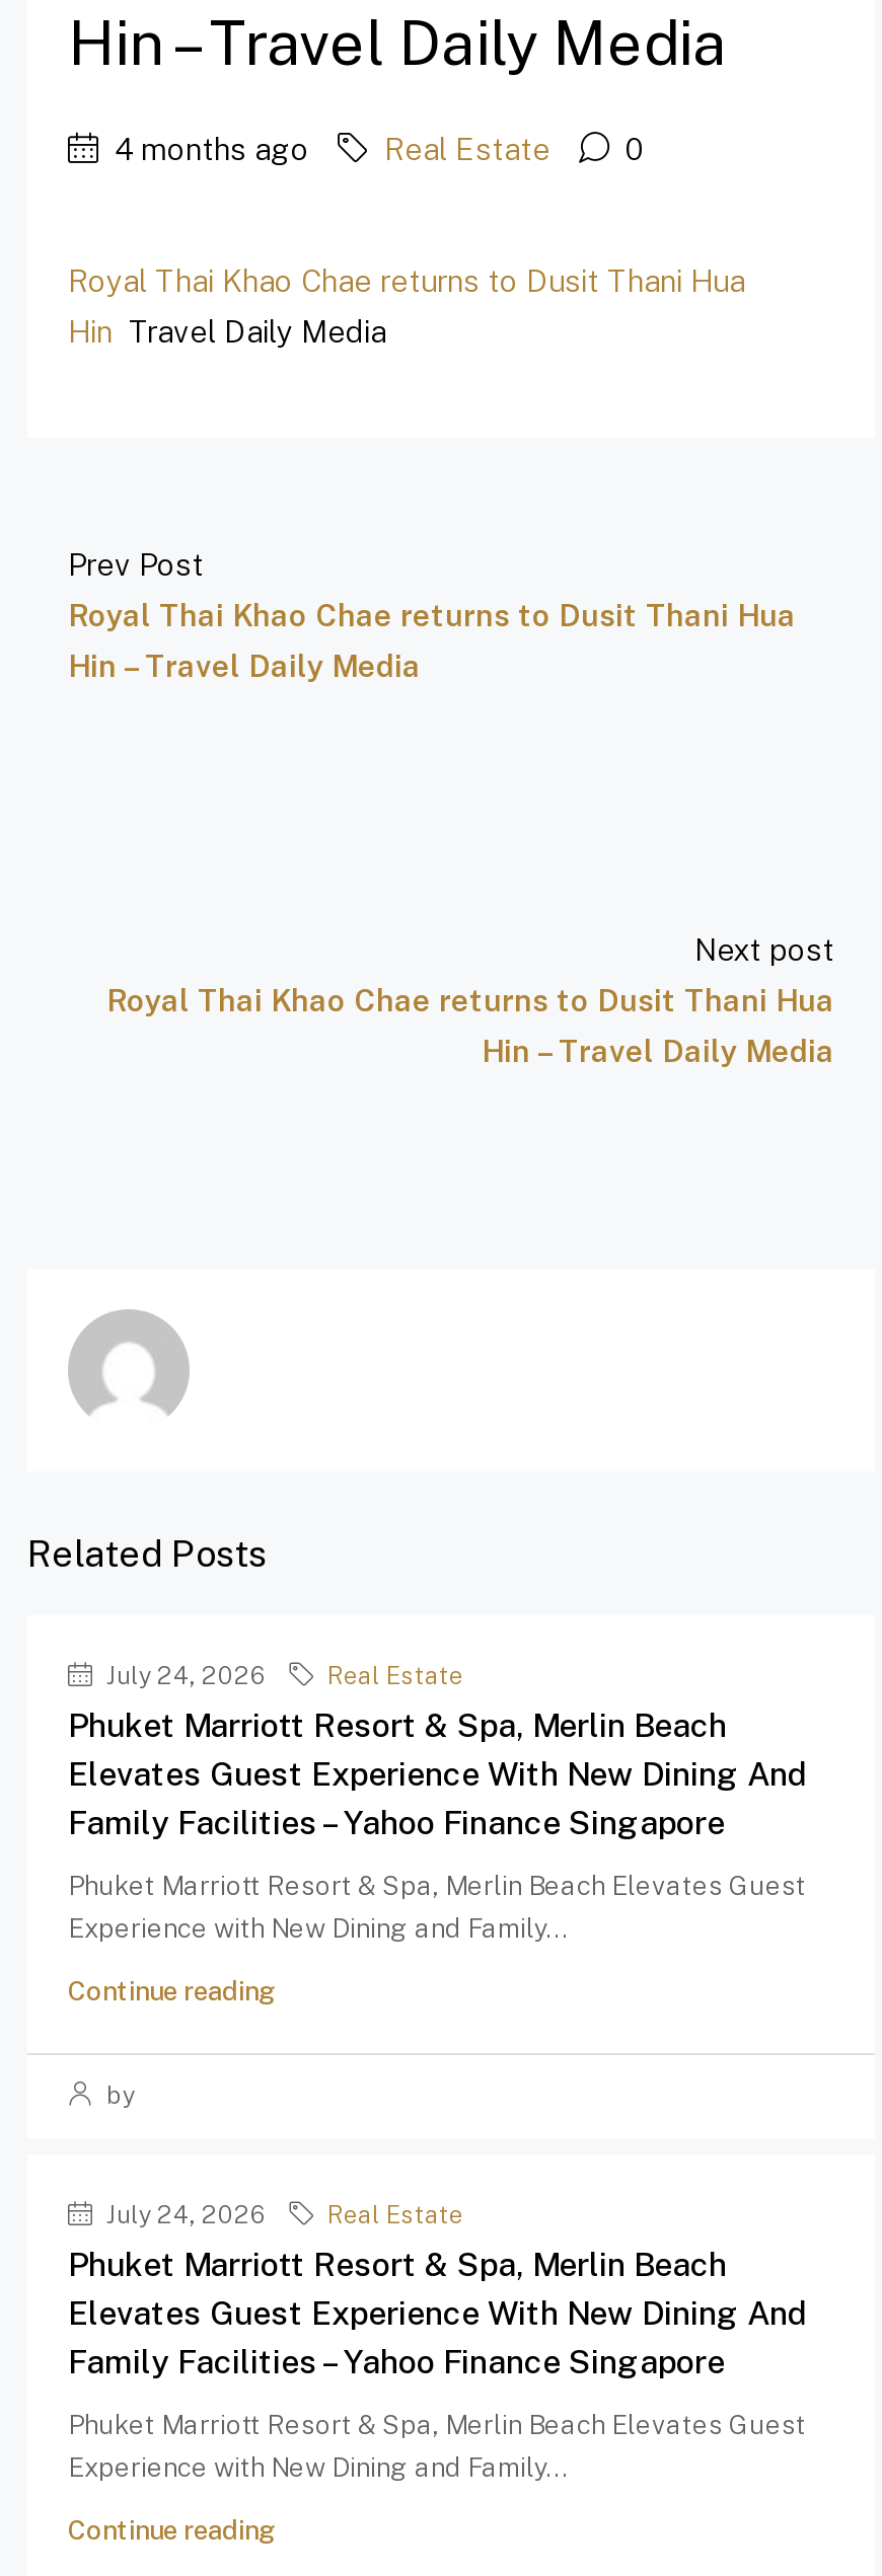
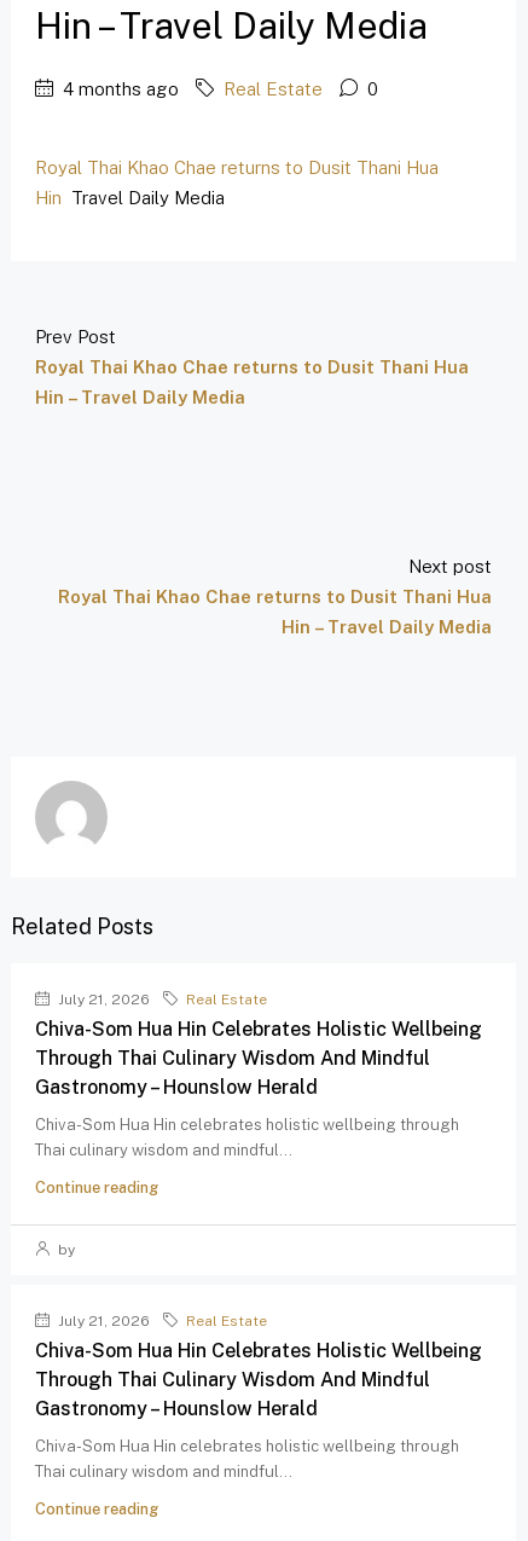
- July 24, 2026
+ July 21, 2026

- Phuket Marriott Resort & Spa, Merlin Beach
- Elevates Guest Experience With New Dining And
- Family Facilities – Yahoo Finance Singapore
+ Chiva-Som Hua Hin Celebrates Holistic Wellbeing
+ Through Thai Culinary Wisdom And Mindful
+ Gastronomy – Hounslow Herald

- Phuket Marriott Resort & Spa, Merlin Beach Elevates Guest
- Experience with New Dining and Family...
+ Chiva-Som Hua Hin celebrates holistic wellbeing through
+ Thai culinary wisdom and mindful...

- July 24, 2026
+ July 21, 2026

- Phuket Marriott Resort & Spa, Merlin Beach
- Elevates Guest Experience With New Dining And
- Family Facilities – Yahoo Finance Singapore
+ Chiva-Som Hua Hin Celebrates Holistic Wellbeing
+ Through Thai Culinary Wisdom And Mindful
+ Gastronomy – Hounslow Herald

- Phuket Marriott Resort & Spa, Merlin Beach Elevates Guest
- Experience with New Dining and Family...
+ Chiva-Som Hua Hin celebrates holistic wellbeing through
+ Thai culinary wisdom and mindful...
